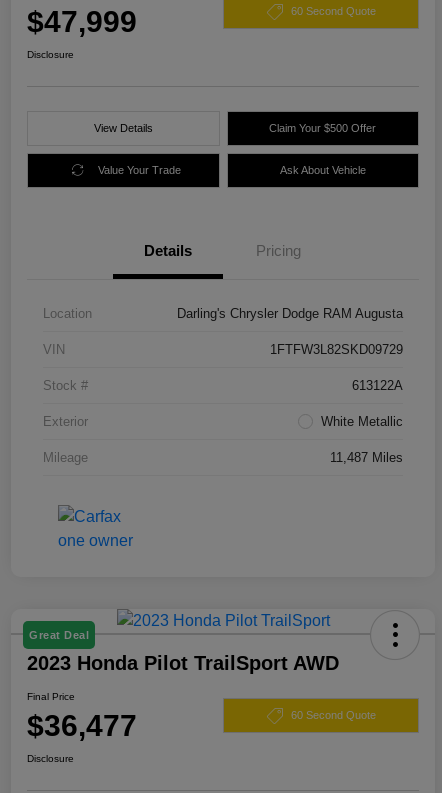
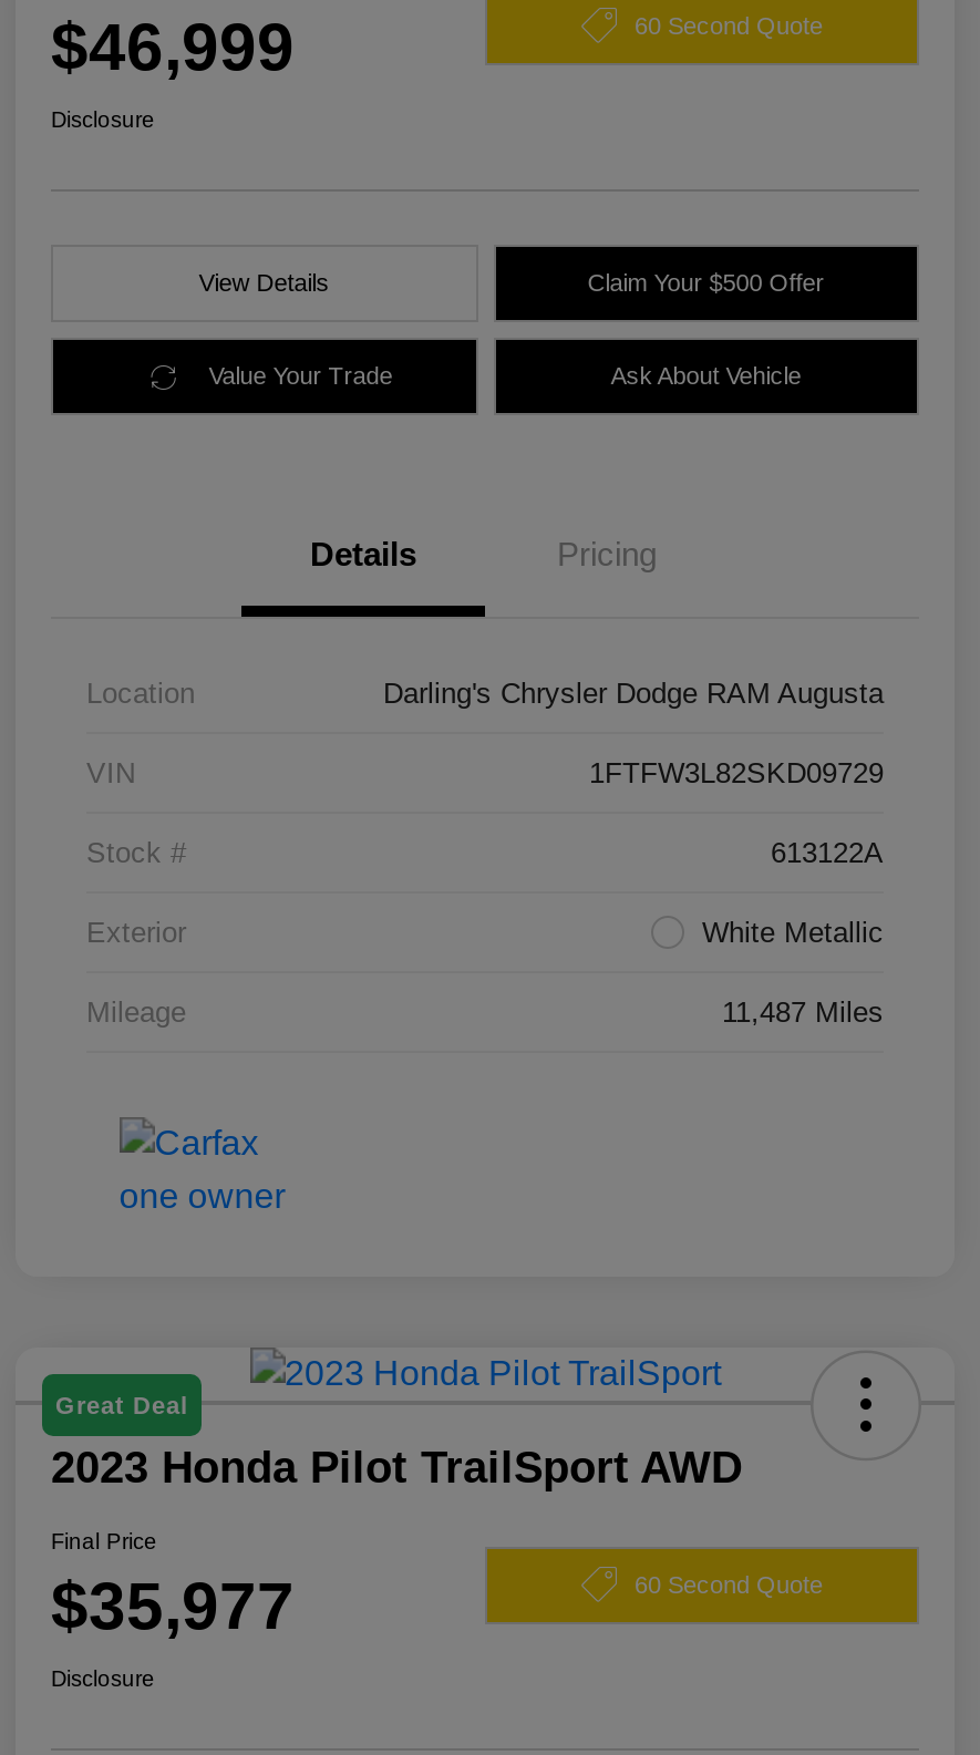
- $47,999
+ $46,999

- $36,477
+ $35,977
